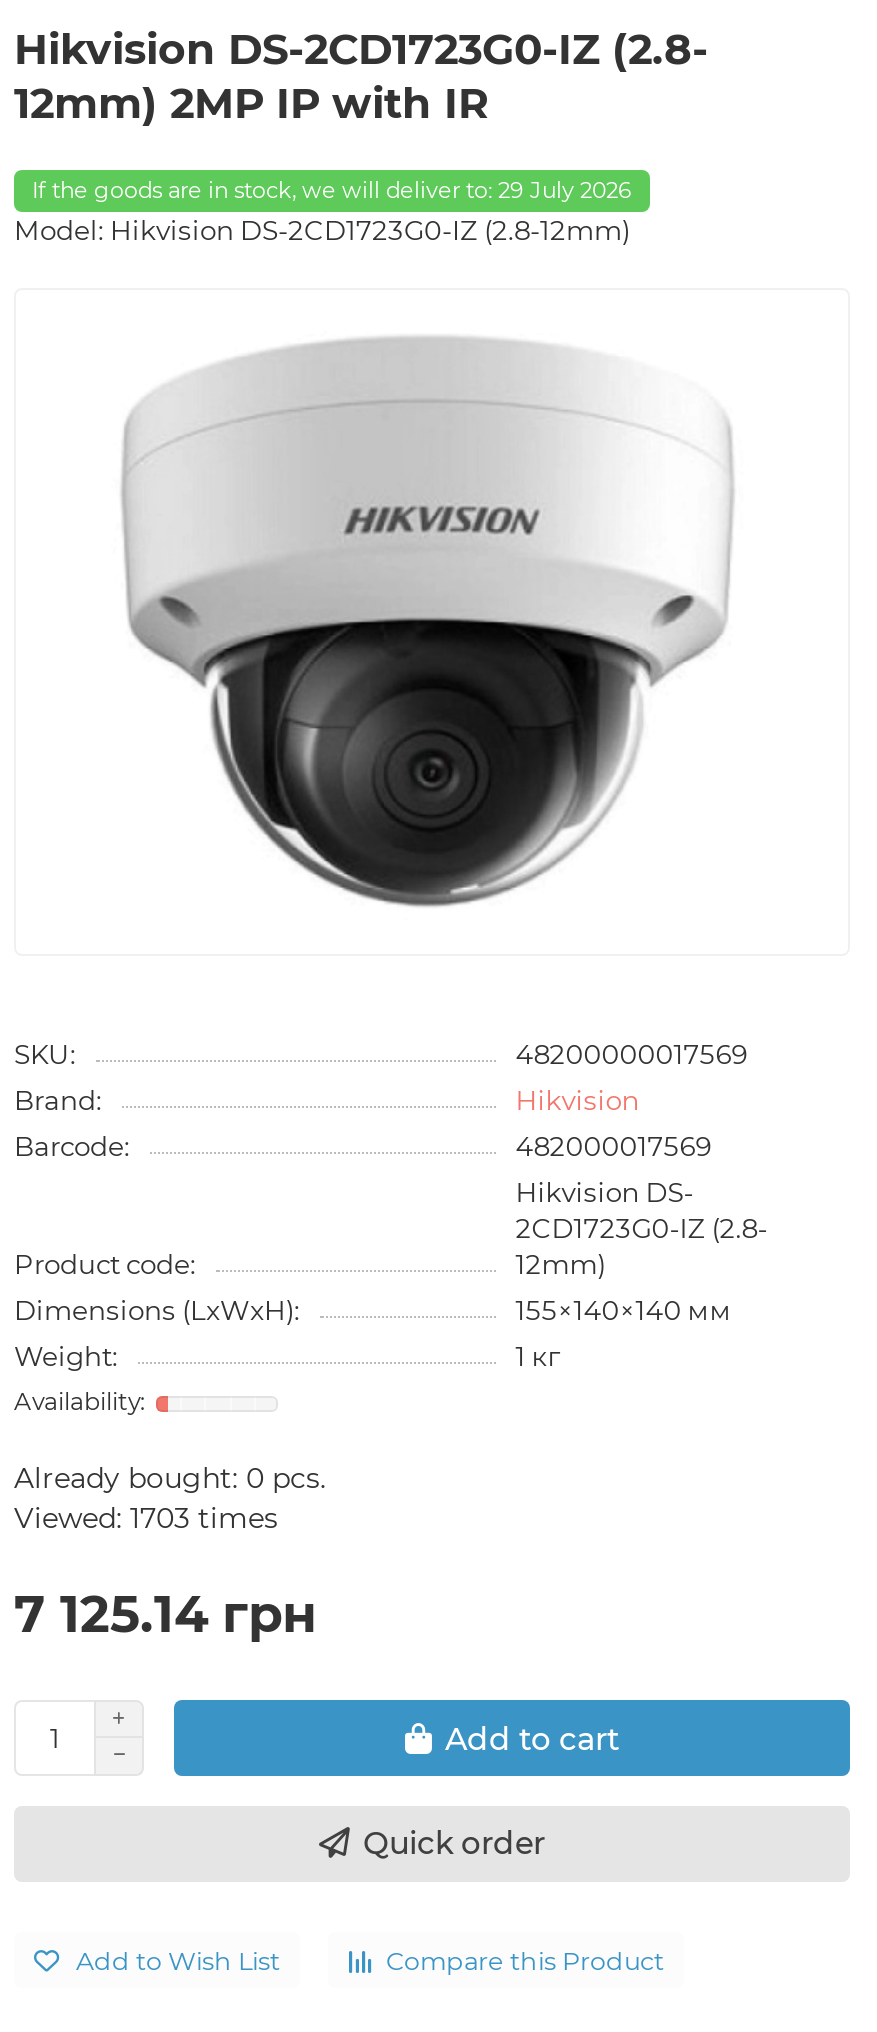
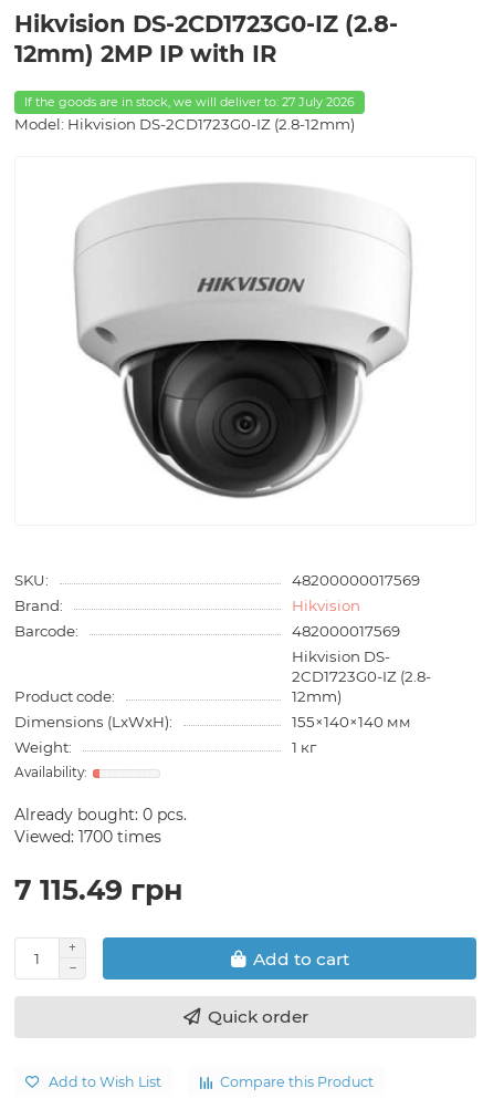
- If the goods are in stock, we will deliver to: 29 July 2026
+ If the goods are in stock, we will deliver to: 27 July 2026

- Viewed: 1703 times
+ Viewed: 1700 times

- 7 125.14 грн
+ 7 115.49 грн
